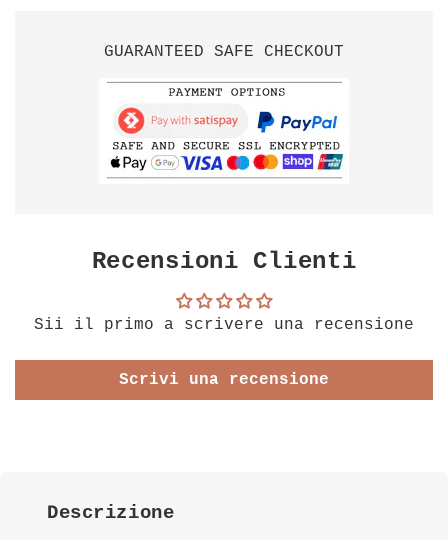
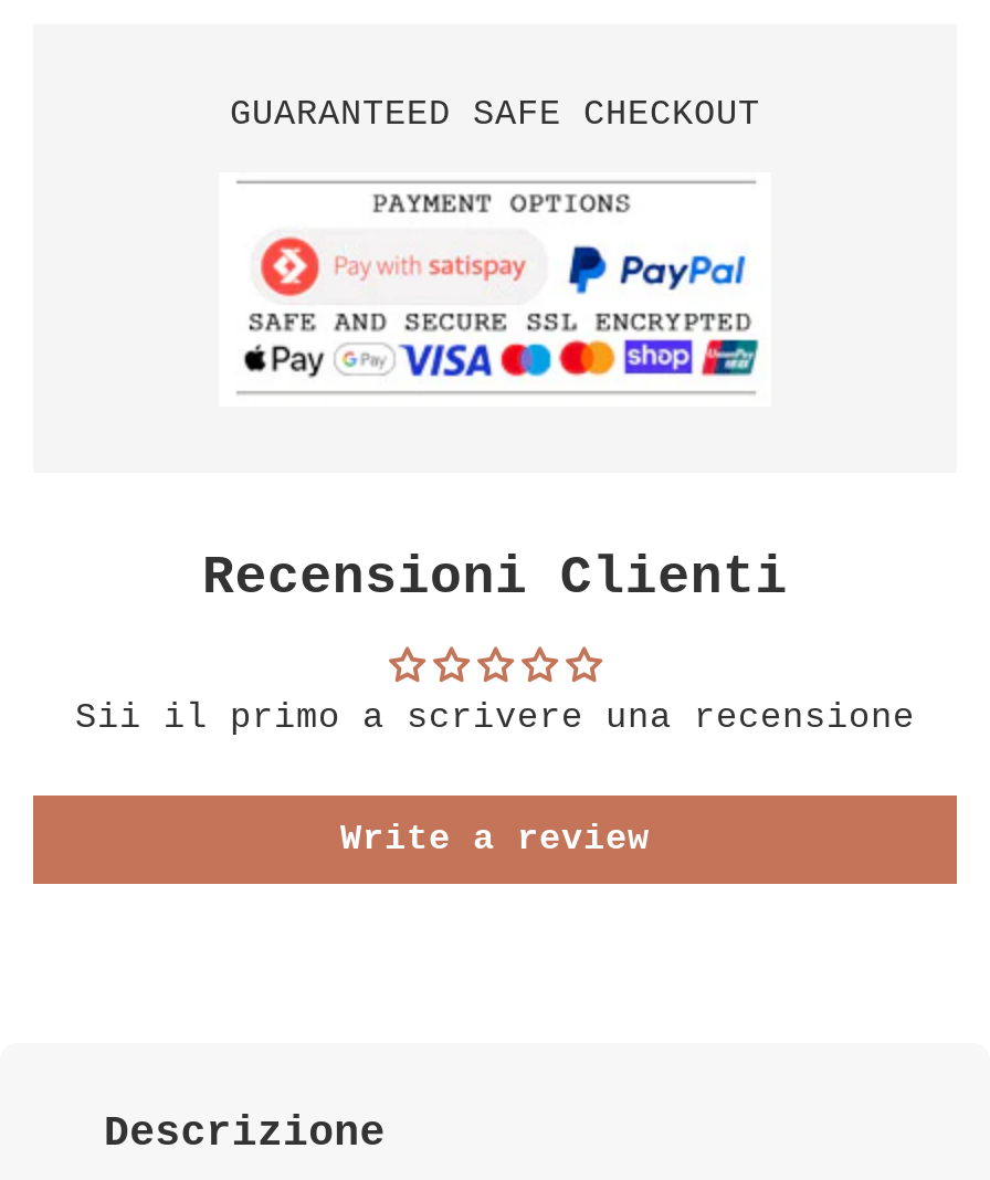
- Scrivi una recensione
+ Write a review
